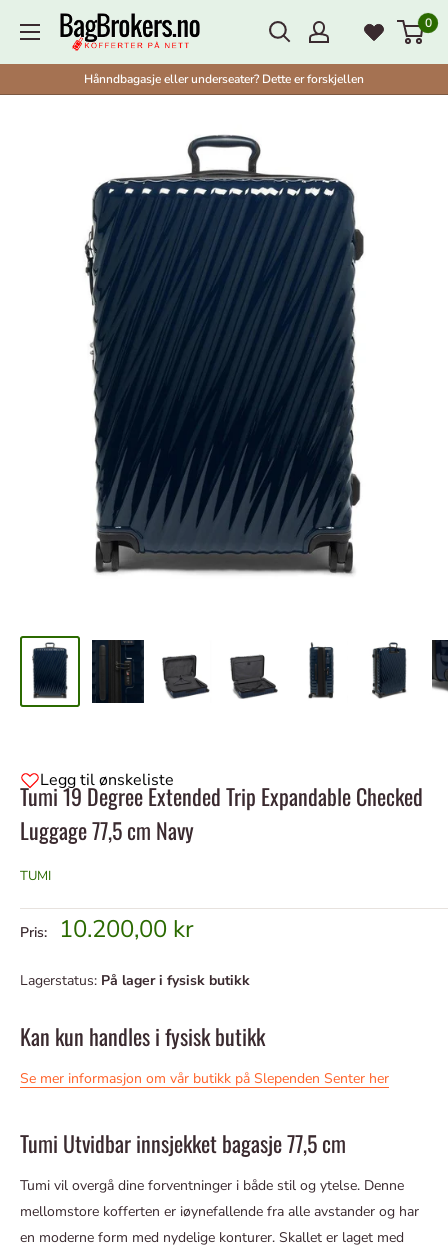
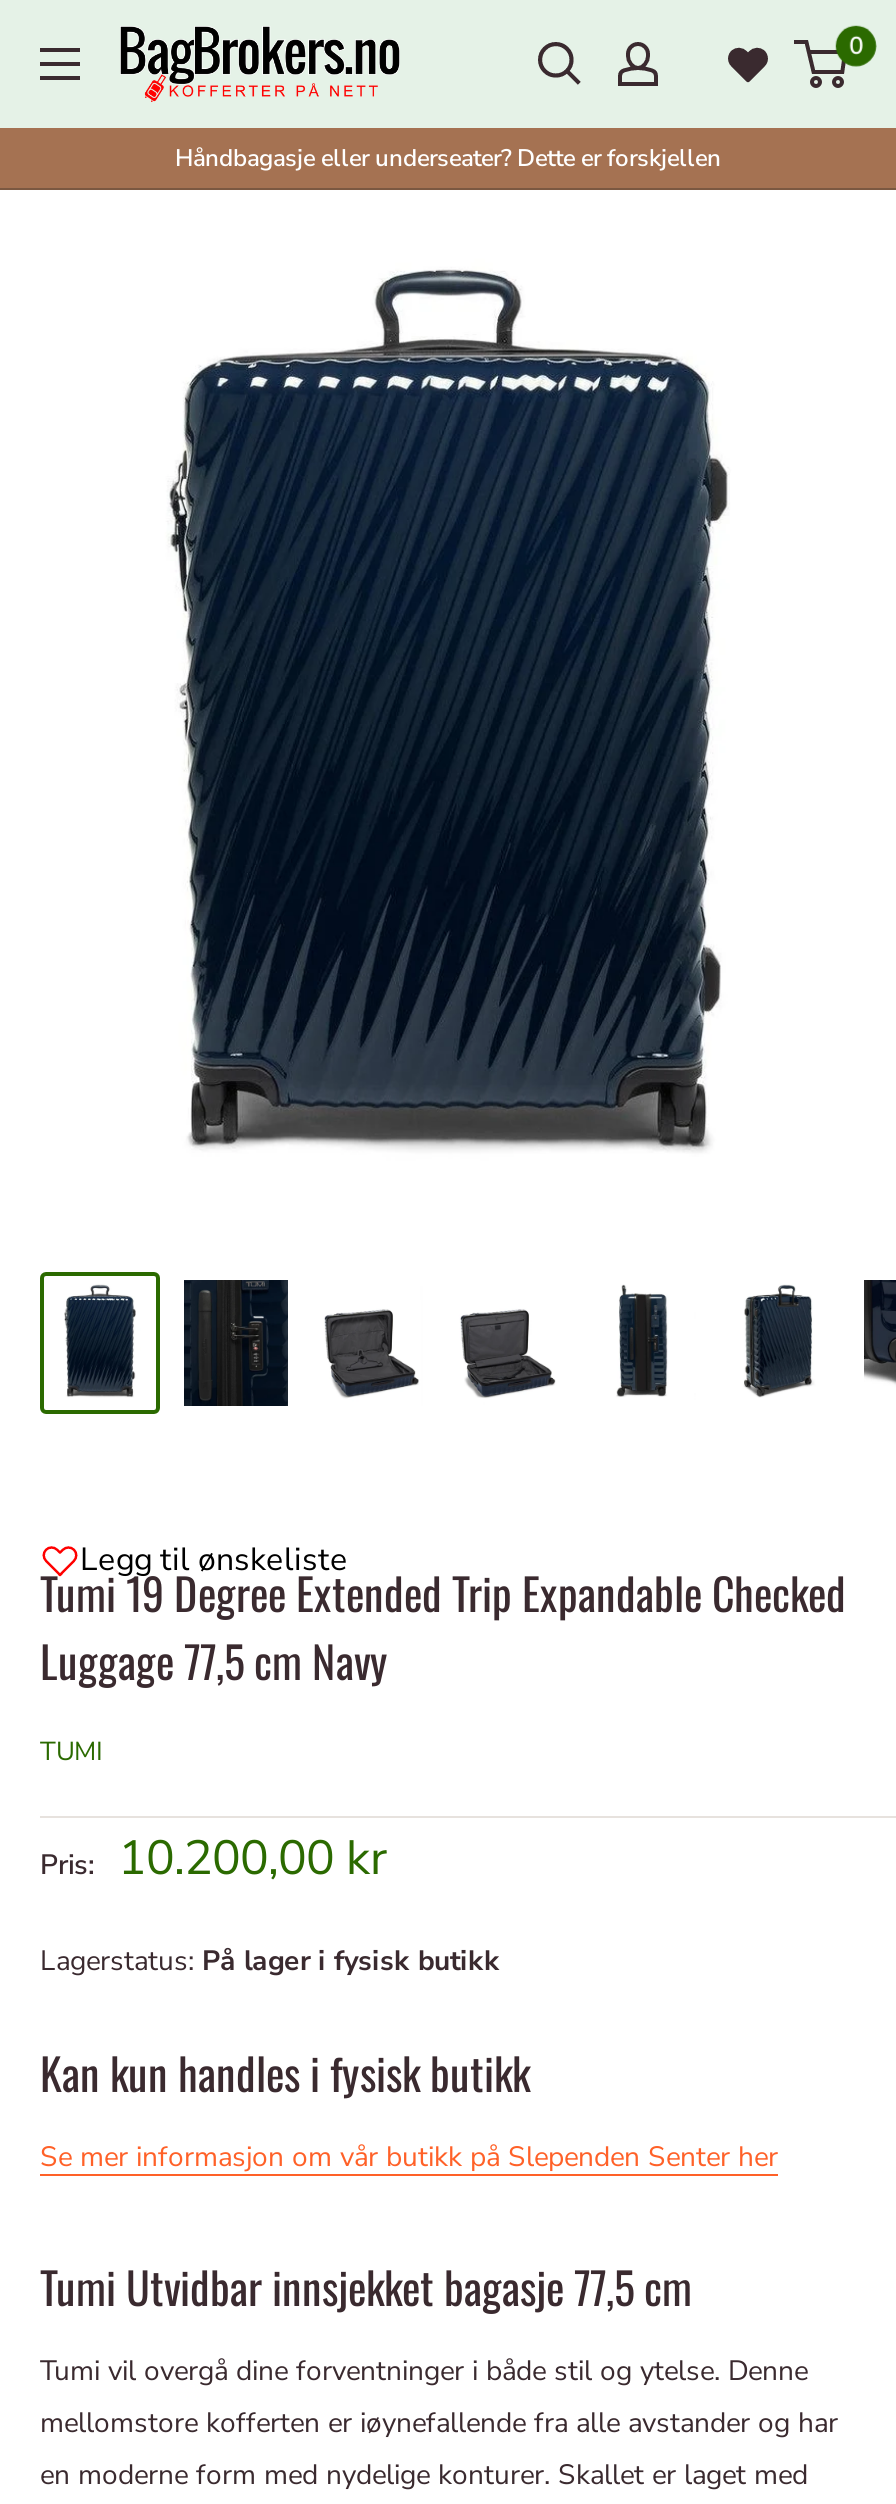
- Hånndbagasje eller underseater? Dette er forskjellen
+ Håndbagasje eller underseater? Dette er forskjellen
